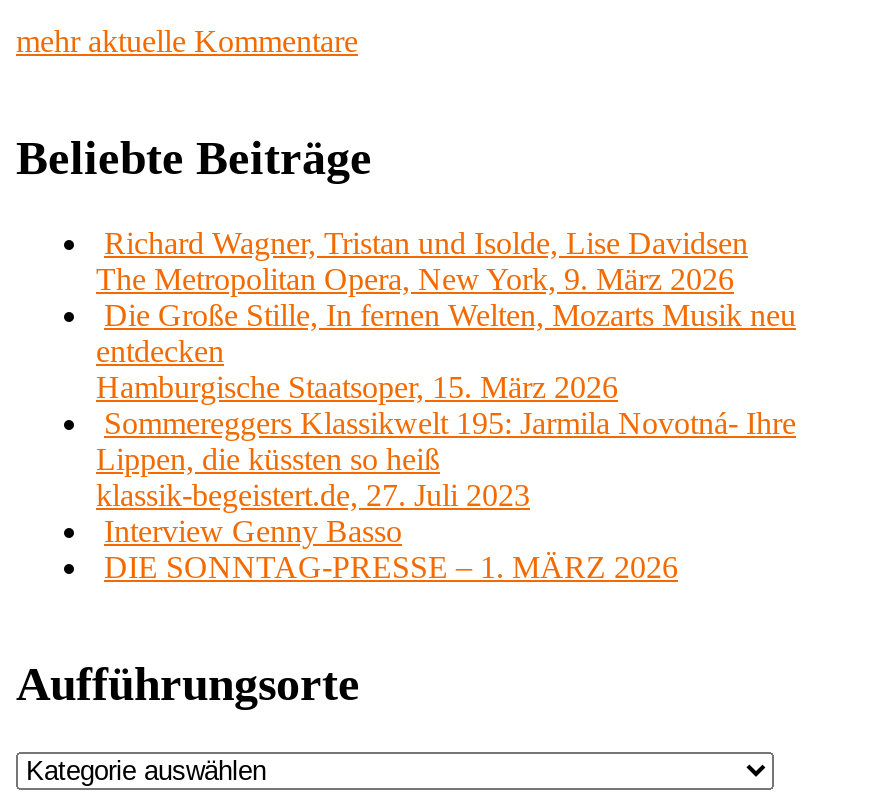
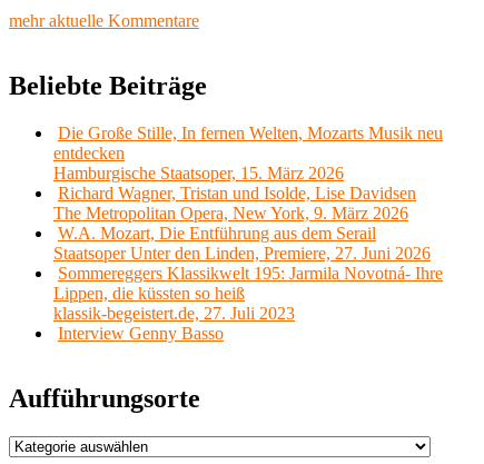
moved down: Richard Wagner, Tristan und Isolde, Lise Davidsen | The Metropolitan Opera, New York, 9. März 2026

moved up: Die Große Stille, In fernen Welten, Mozarts Musik neu | entdecken | Hamburgische Staatsoper, 15. März 2026

+ W.A. Mozart, Die Entführung aus dem Serail
+ Staatsoper Unter den Linden, Premiere, 27. Juni 2026

moved down: Sommereggers Klassikwelt 195: Jarmila Novotná- Ihre | Lippen, die küssten so heiß | klassik-begeistert.de, 27. Juli 2023 | Interview Genny Basso

- DIE SONNTAG-PRESSE – 1. MÄRZ 2026
